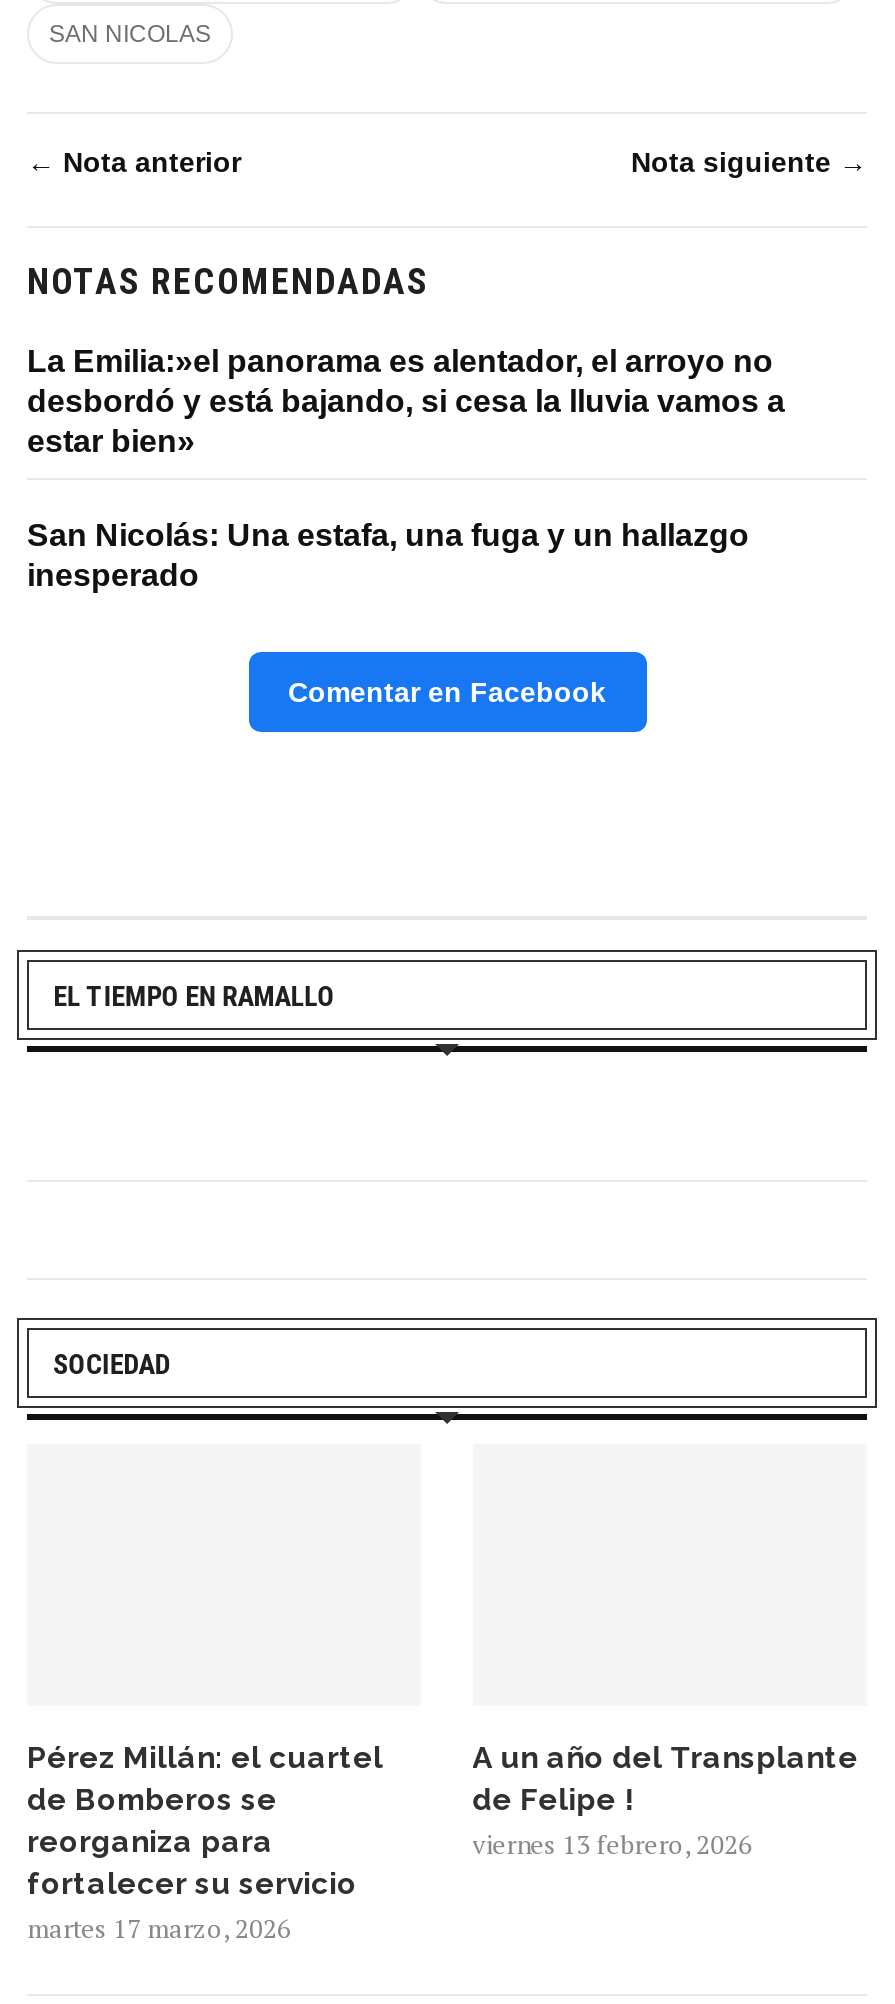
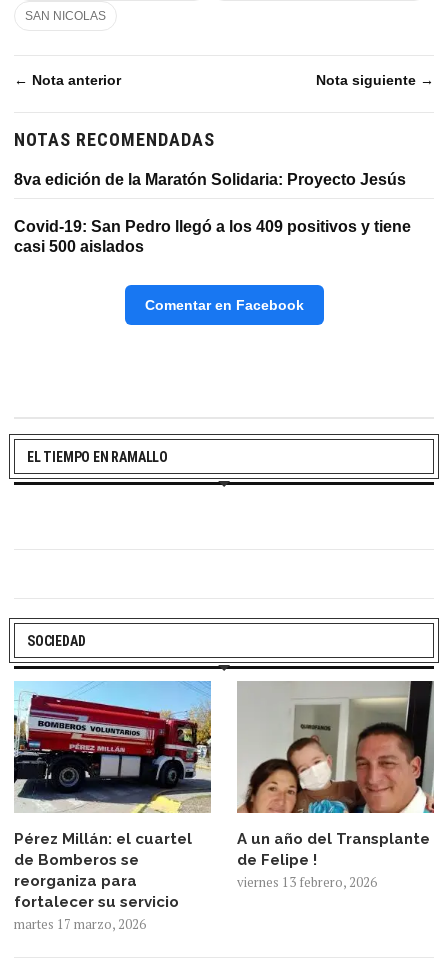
- La Emilia:»el panorama es alentador, el arroyo no
- desbordó y está bajando, si cesa la lluvia vamos a
- estar bien»
+ 8va edición de la Maratón Solidaria: Proyecto Jesús

- San Nicolás: Una estafa, una fuga y un hallazgo
- inesperado
+ Covid-19: San Pedro llegó a los 409 positivos y tiene
+ casi 500 aislados

+ [image]

+ [image]
